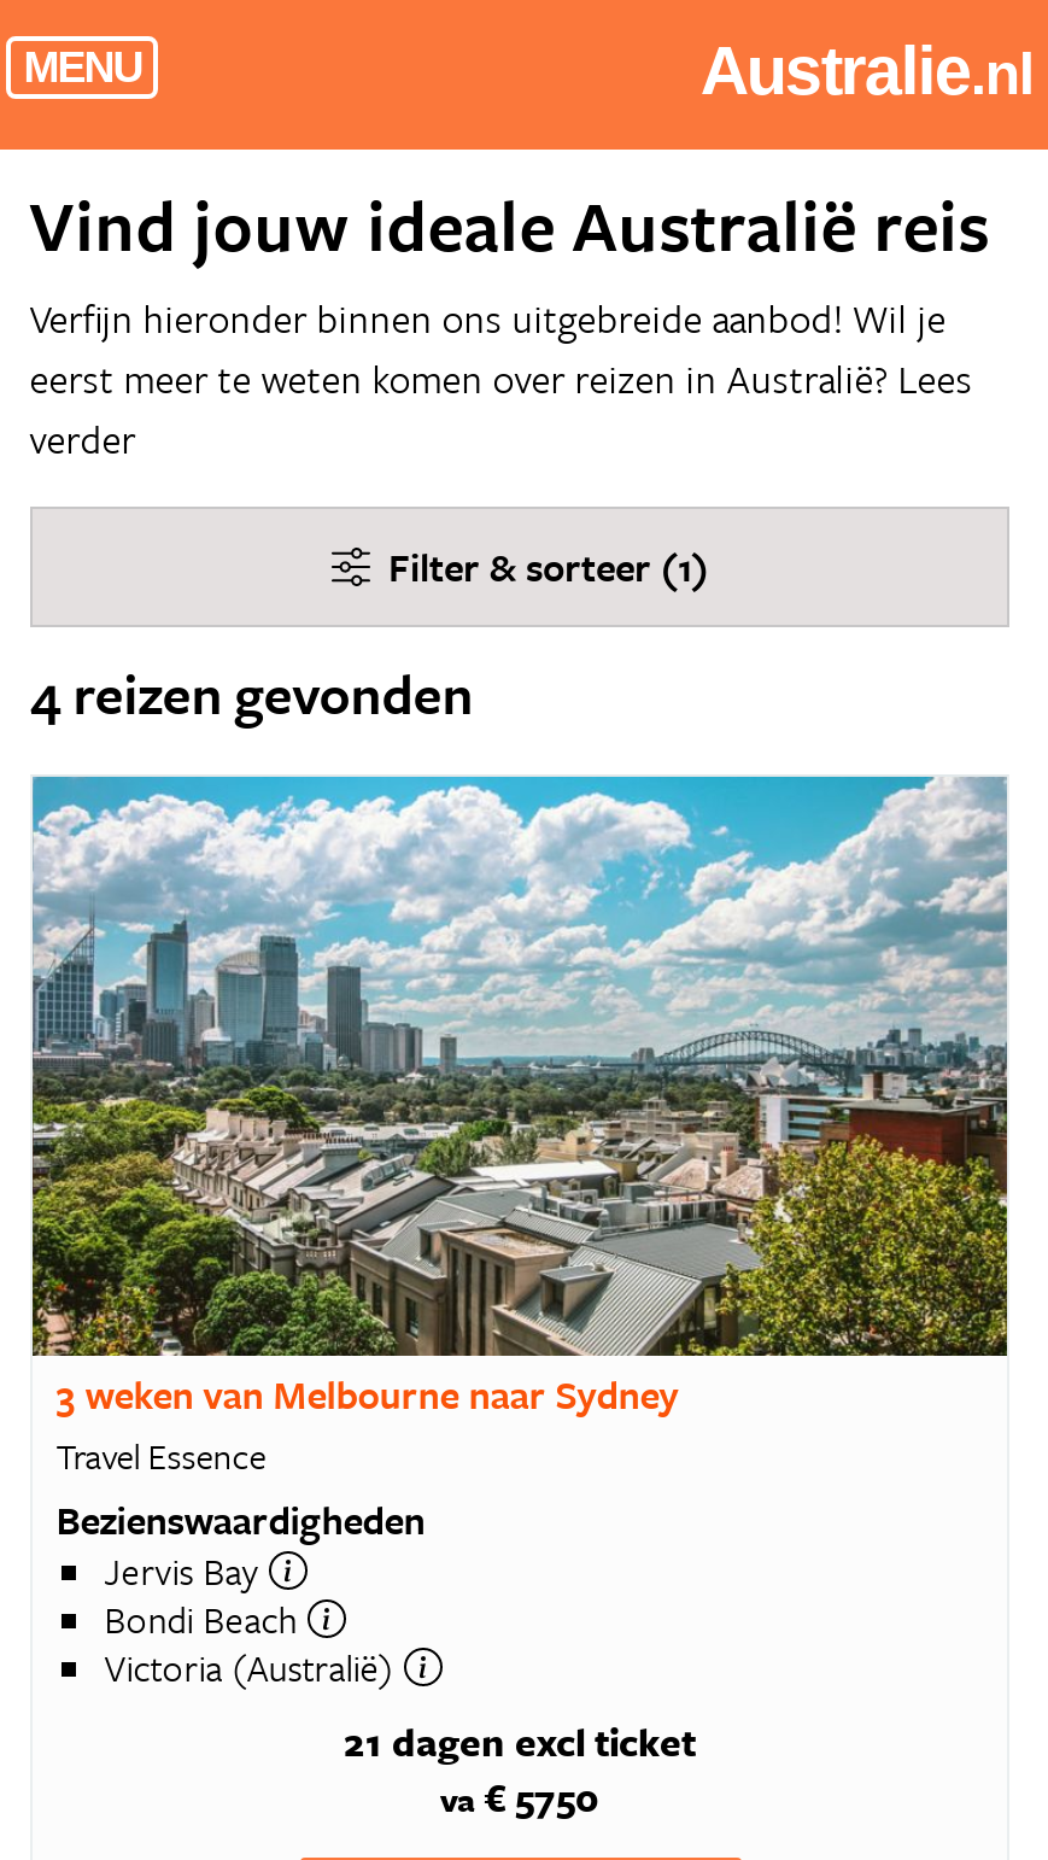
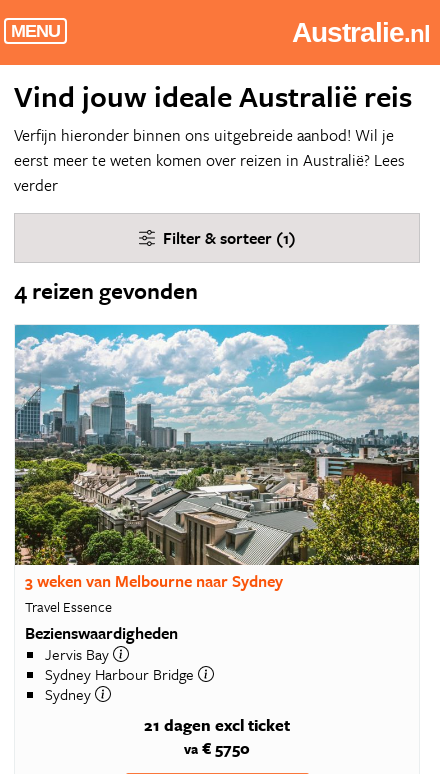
- Bondi Beach
- Victoria (Australië)
+ Sydney Harbour Bridge
+ Sydney
